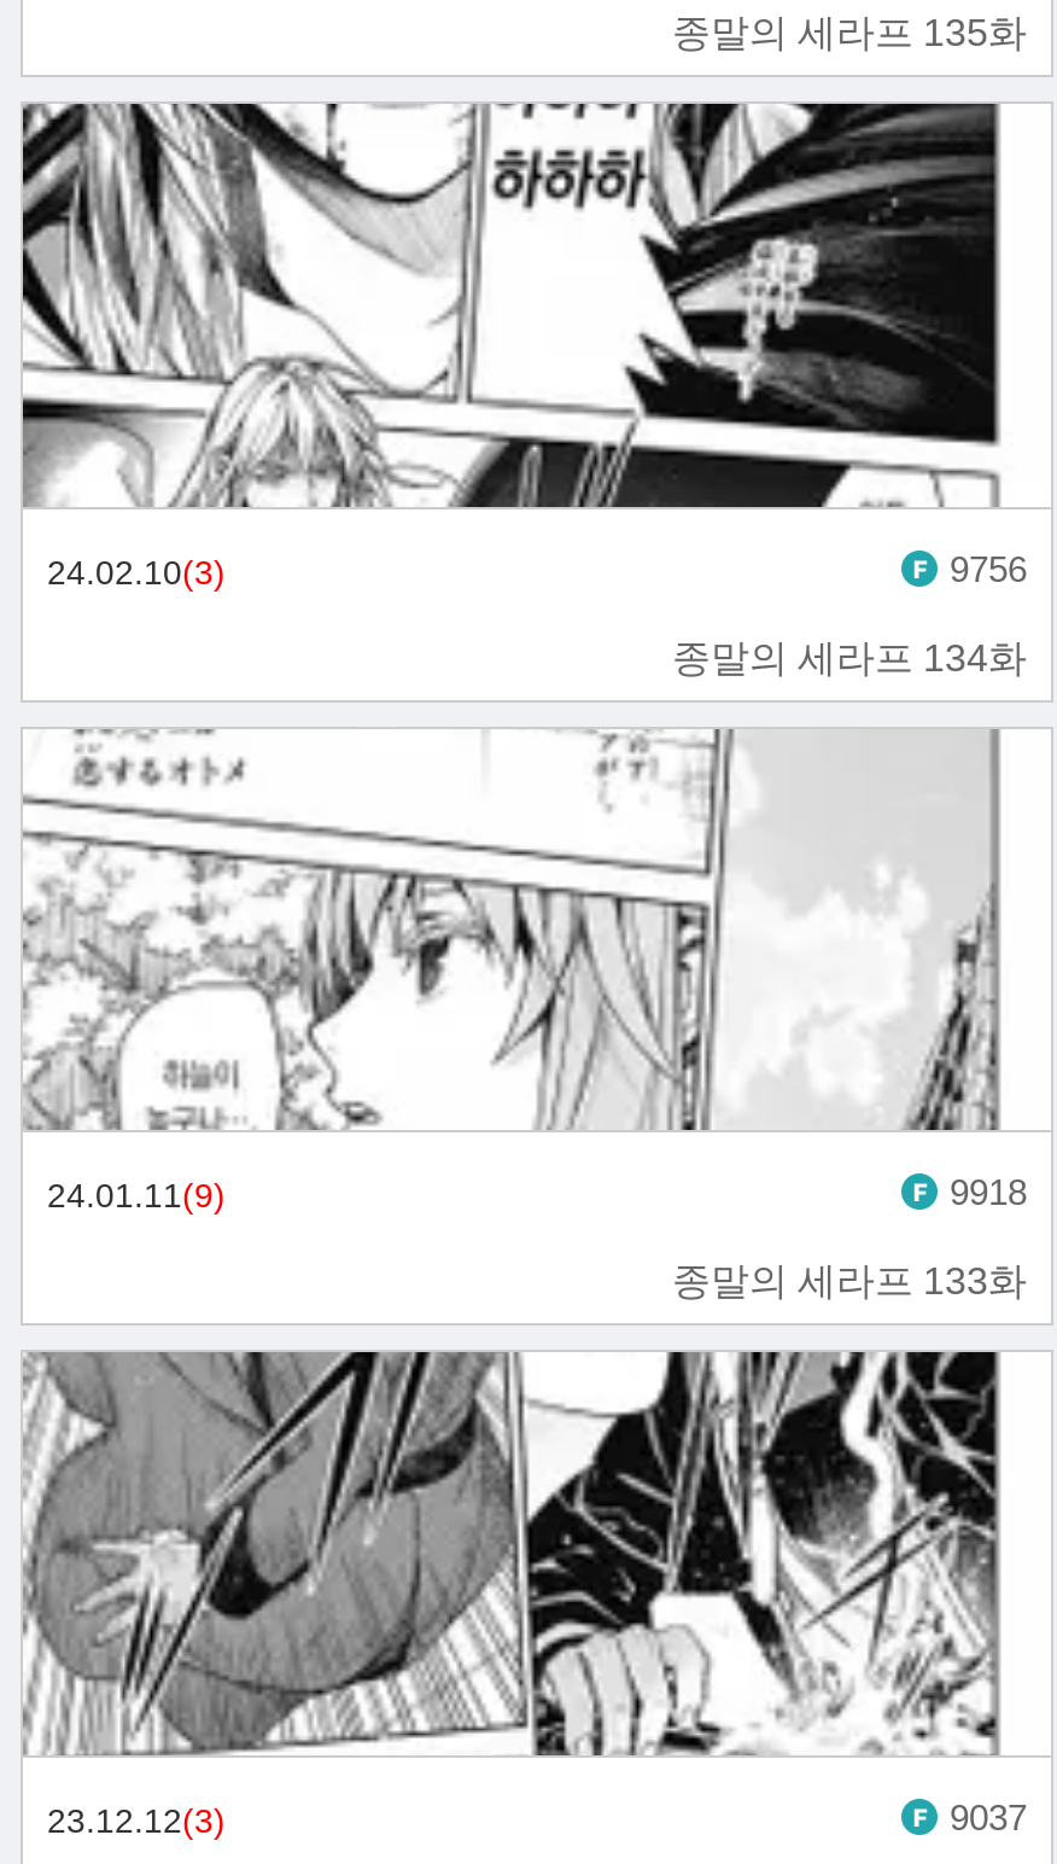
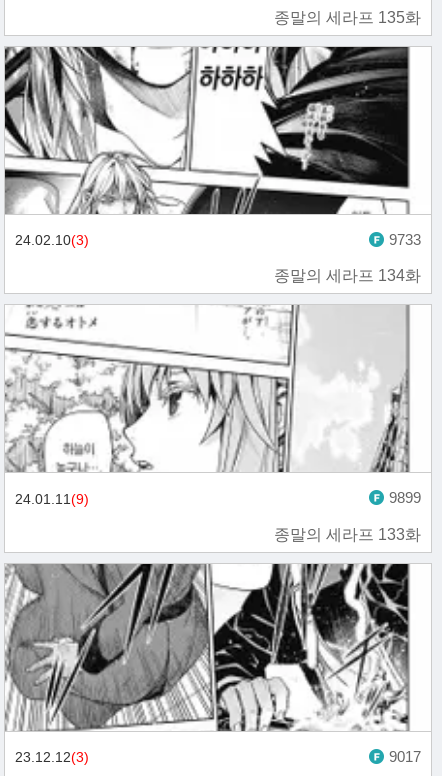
- 9756
+ 9733

- 9918
+ 9899

- 9037
+ 9017
